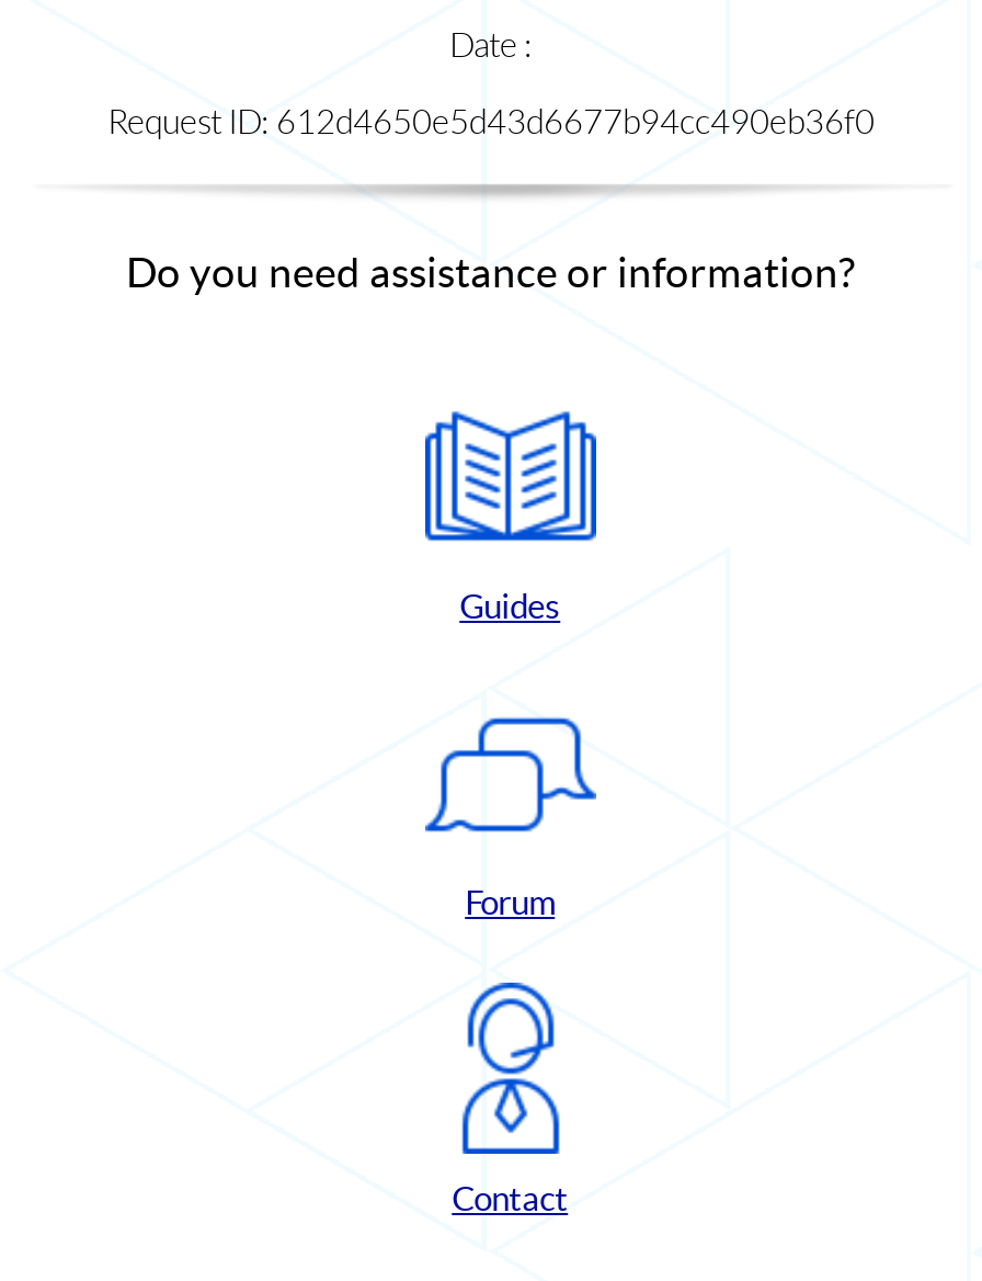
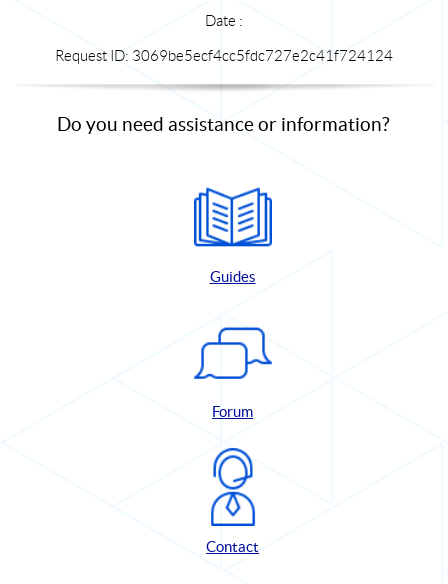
- Request ID: 612d4650e5d43d6677b94cc490eb36f0
+ Request ID: 3069be5ecf4cc5fdc727e2c41f724124
